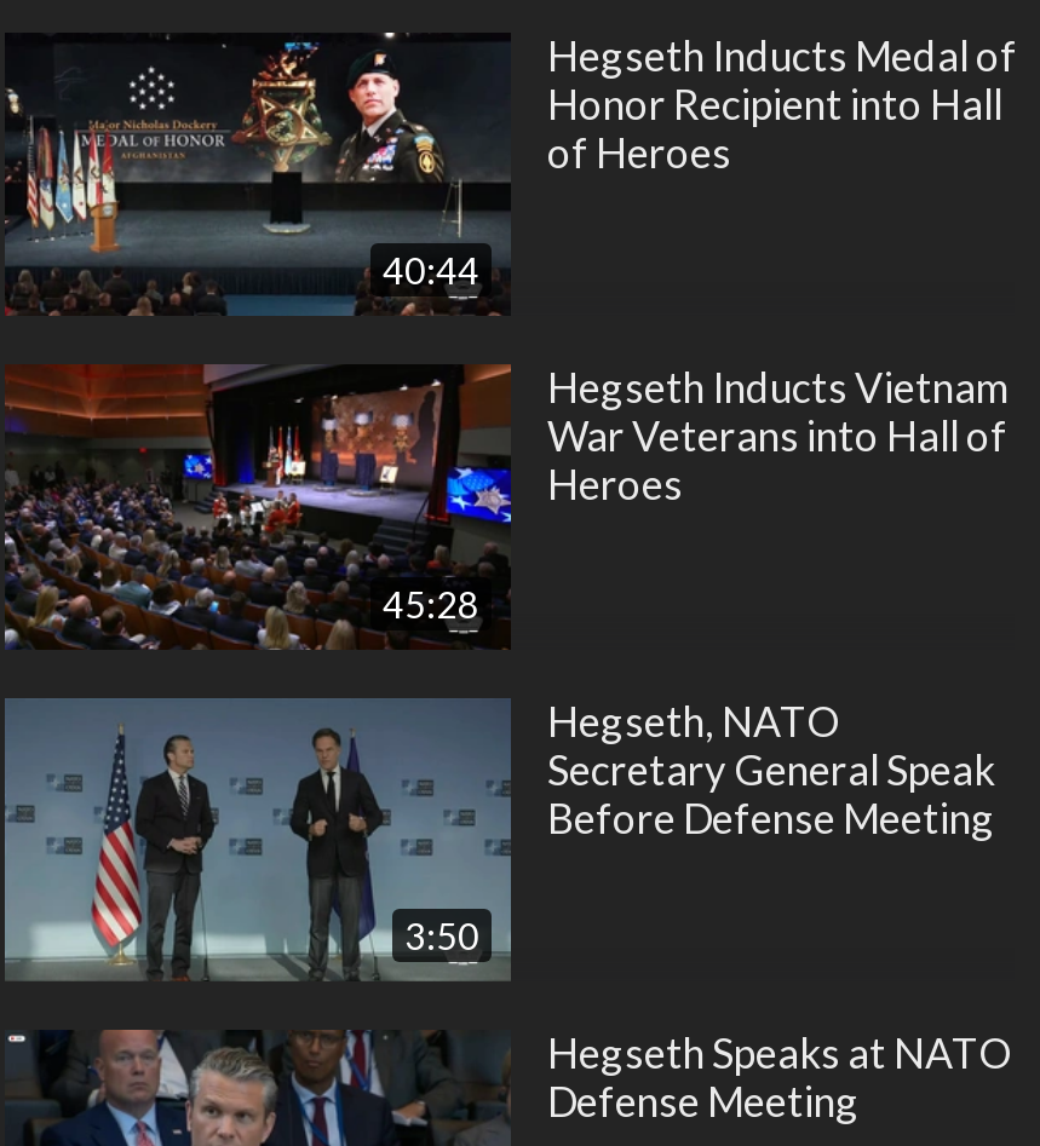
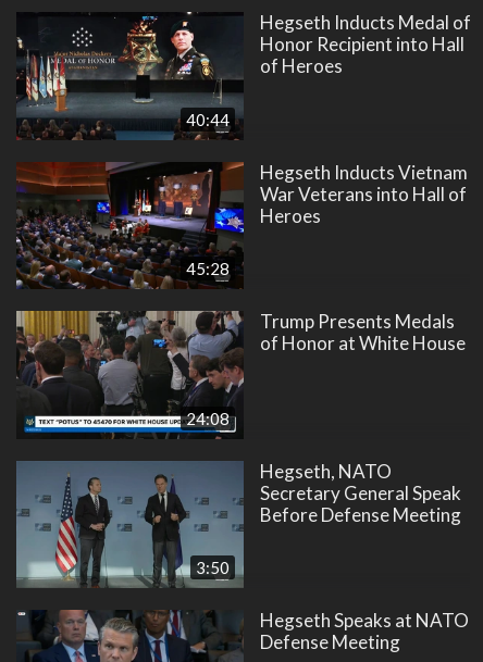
+ [image]
+ 24:08

+ Trump Presents Medals
+ of Honor at White House
